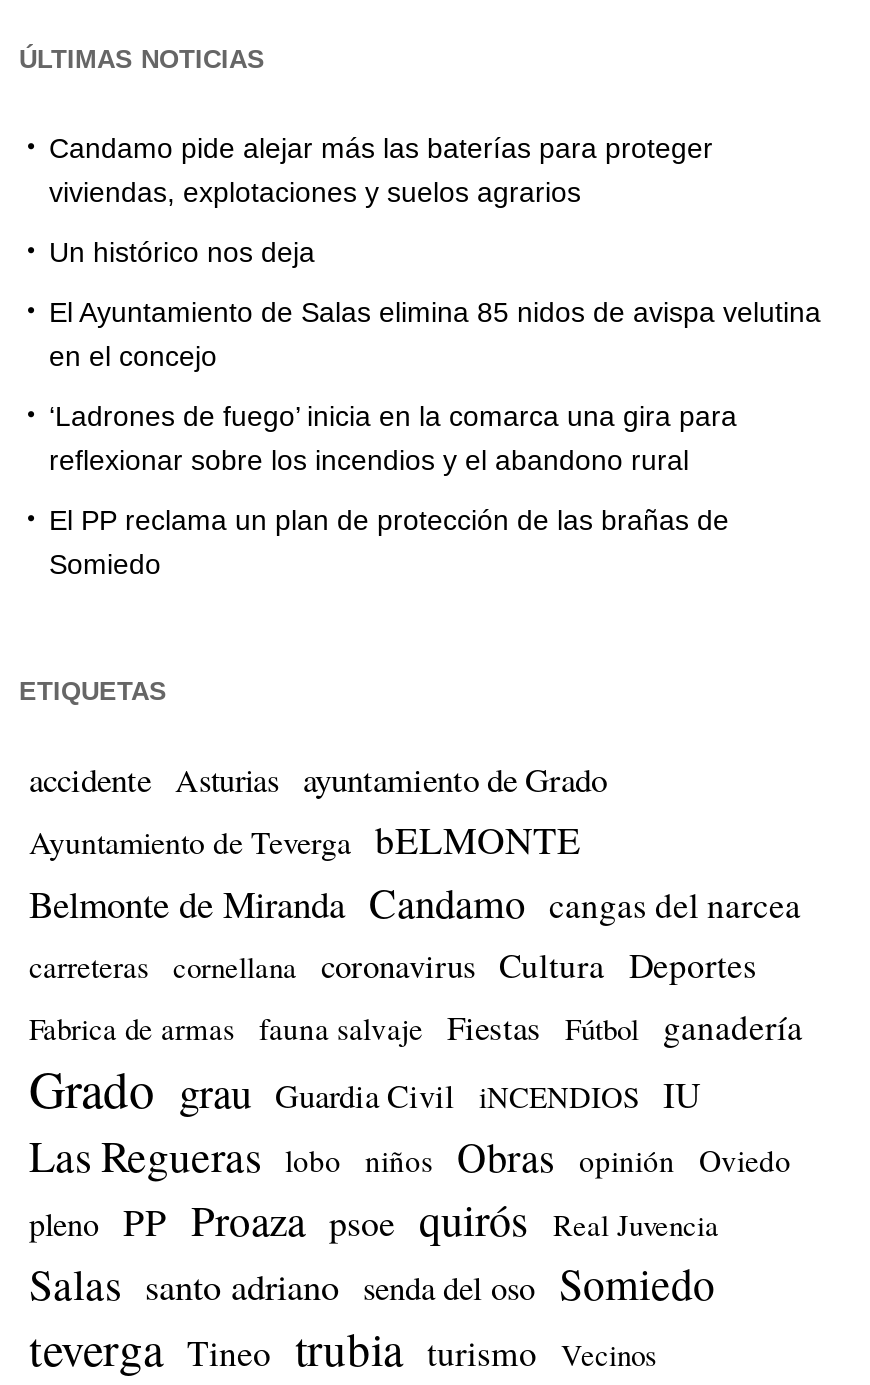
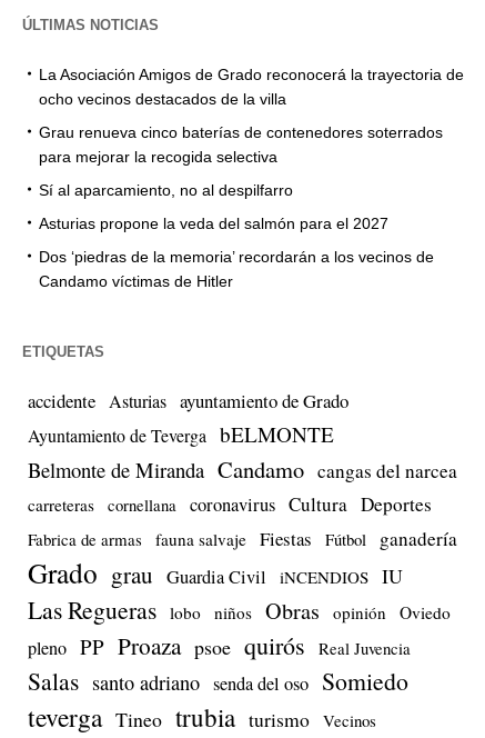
- Candamo pide alejar más las baterías para proteger
- viviendas, explotaciones y suelos agrarios
+ La Asociación Amigos de Grado reconocerá la trayectoria de
+ ocho vecinos destacados de la villa

- Un histórico nos deja
+ Grau renueva cinco baterías de contenedores soterrados
+ para mejorar la recogida selectiva

- El Ayuntamiento de Salas elimina 85 nidos de avispa velutina
- en el concejo
+ Sí al aparcamiento, no al despilfarro

- ‘Ladrones de fuego’ inicia en la comarca una gira para
- reflexionar sobre los incendios y el abandono rural
+ Asturias propone la veda del salmón para el 2027

- El PP reclama un plan de protección de las brañas de
- Somiedo
+ Dos ‘piedras de la memoria’ recordarán a los vecinos de
+ Candamo víctimas de Hitler
